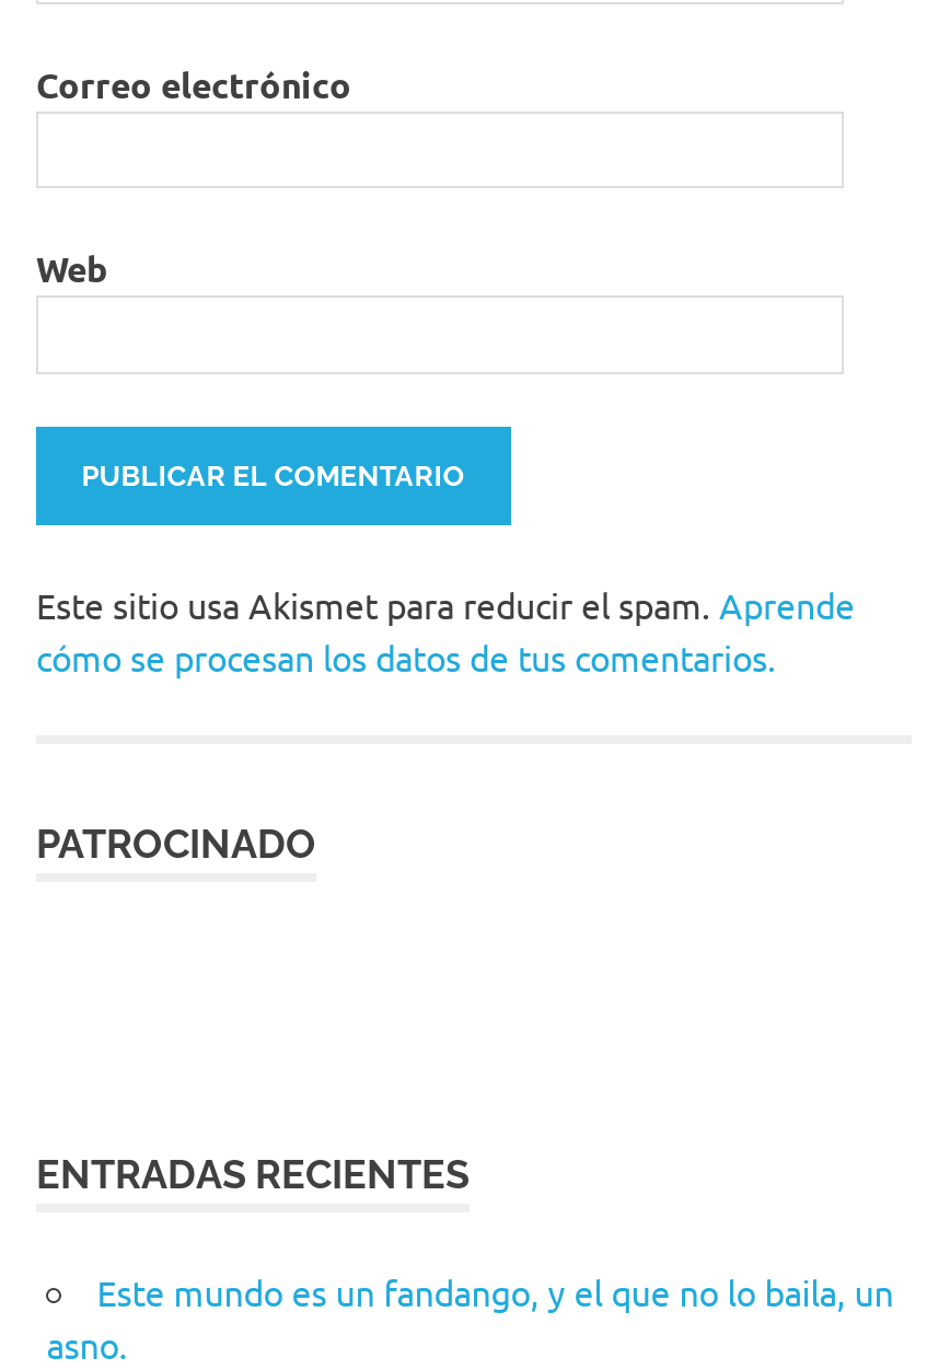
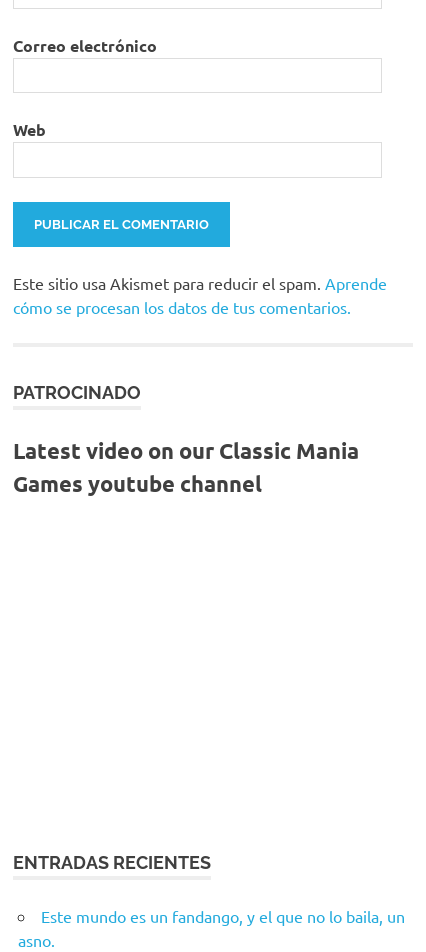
+ Latest video on our Classic Mania
+ Games youtube channel
